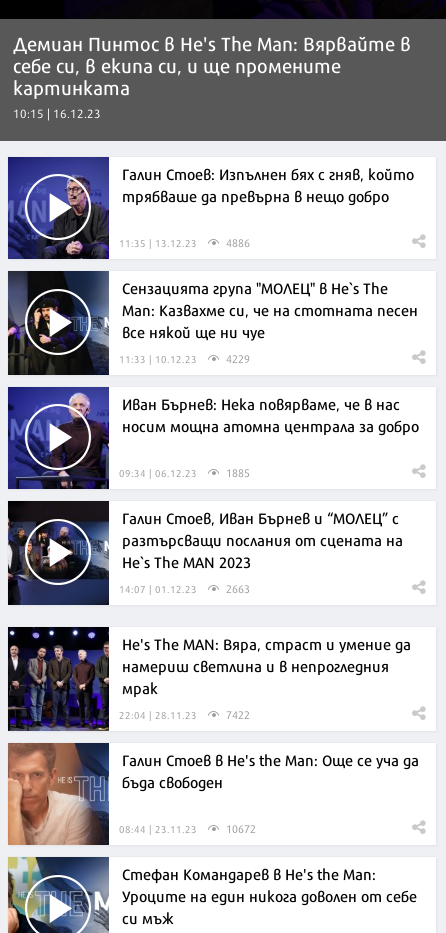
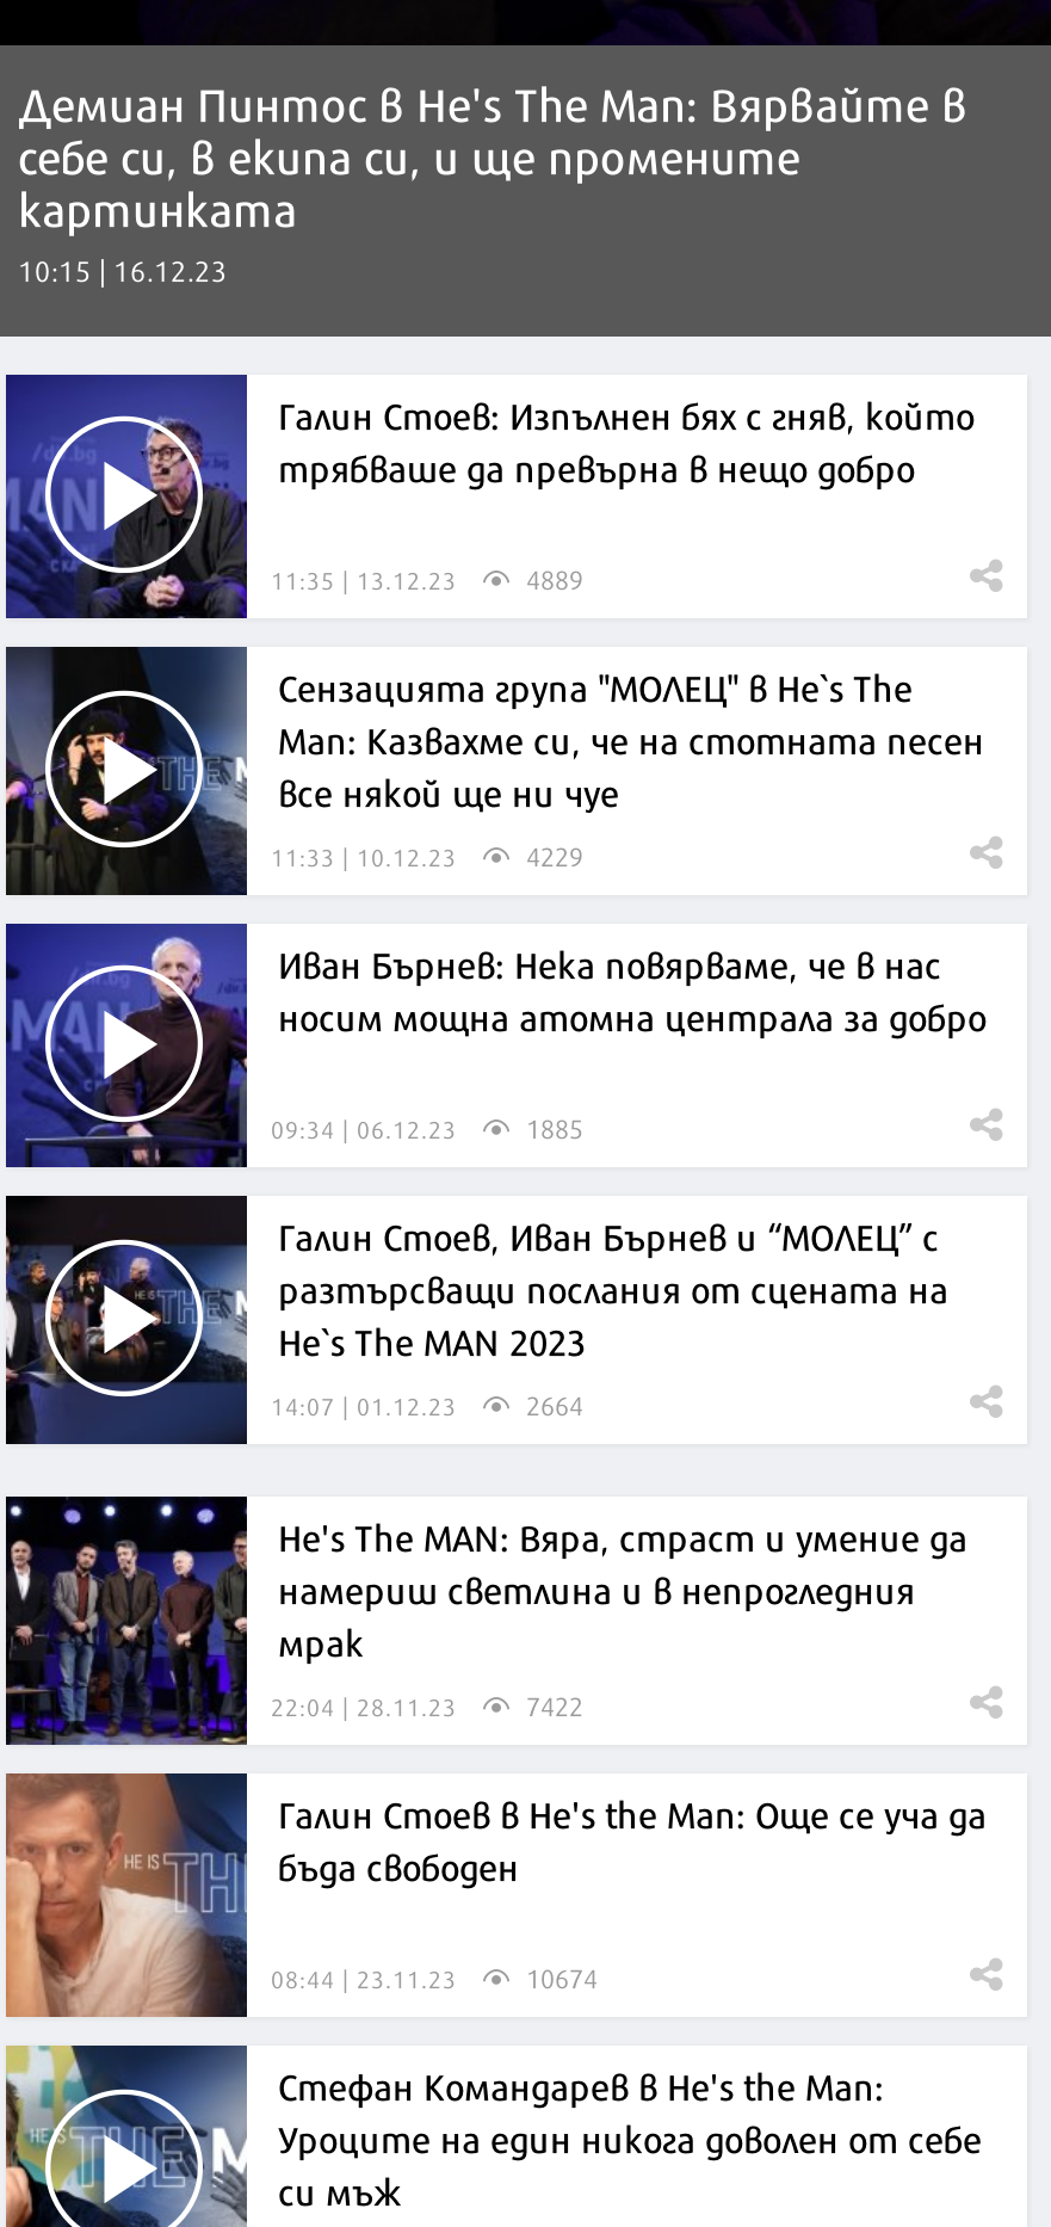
- 4886
+ 4889

- 2663
+ 2664

- 10672
+ 10674
